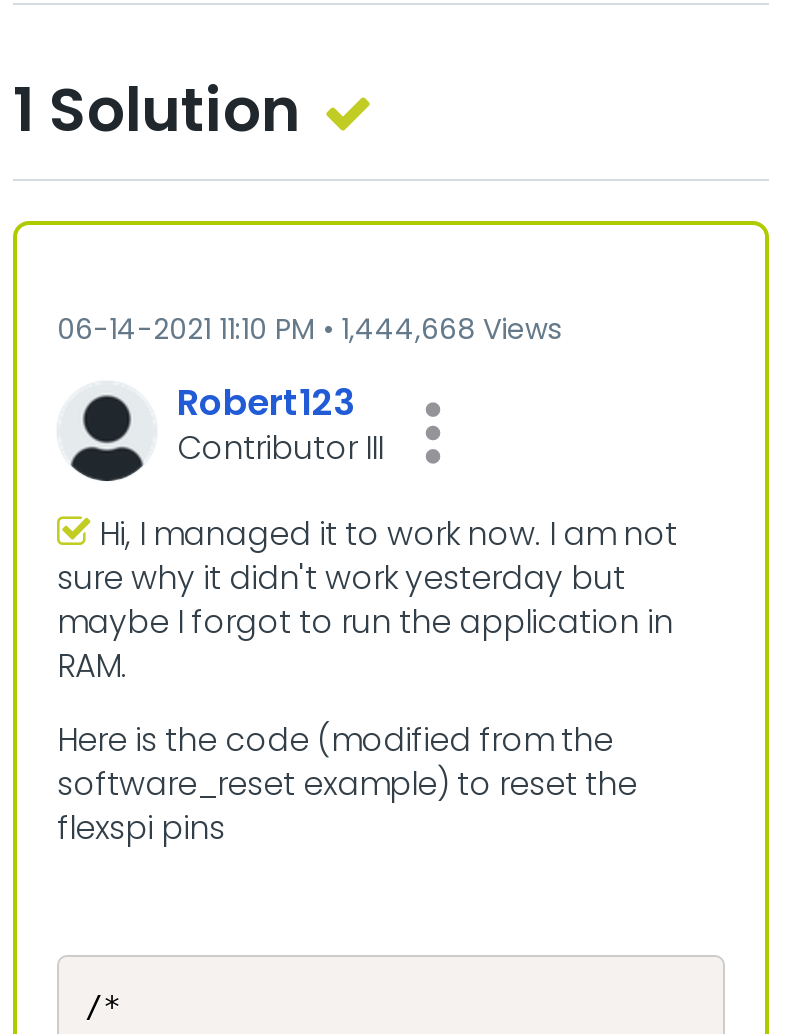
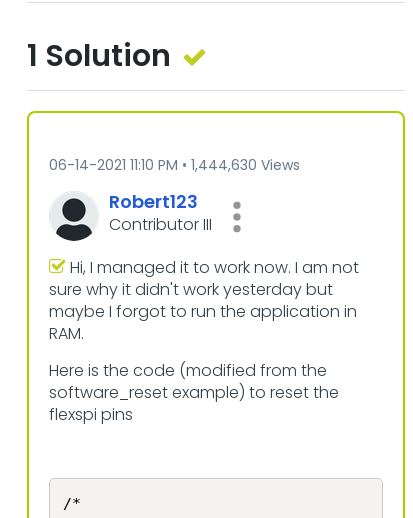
- 06-14-2021 11:10 PM 1,444,668 Views
+ 06-14-2021 11:10 PM 1,444,630 Views
